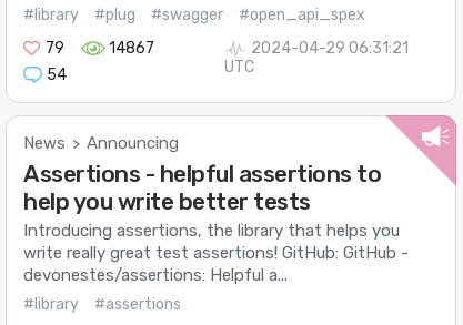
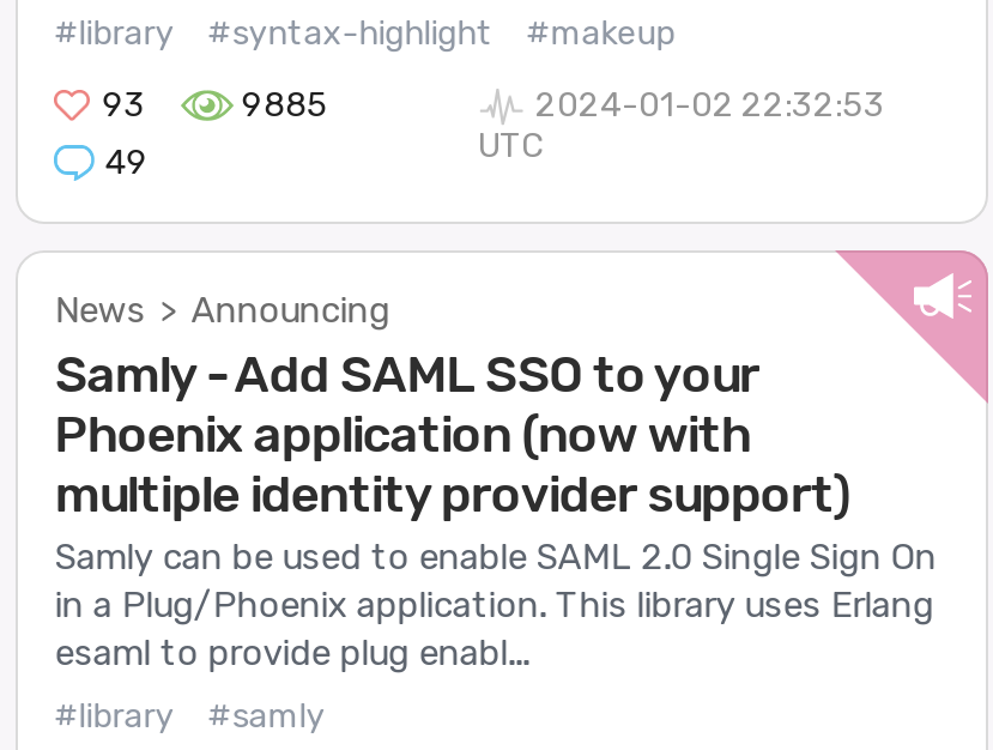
- #plug
- #swagger
- #open_api_spex
+ #syntax-highlight
+ #makeup

- 79
- 14867
- 54
+ 93
+ 9885
+ 49

- 2024-04-29 06:31:21
+ 2024-01-02 22:32:53

- Assertions - helpful assertions to
- help you write better tests
- Introducing assertions, the library that helps you
- write really great test assertions! GitHub: GitHub -
- devonestes/assertions: Helpful a...
+ Samly - Add SAML SSO to your
+ Phoenix application (now with
+ multiple identity provider support)
+ Samly can be used to enable SAML 2.0 Single Sign On
+ in a Plug/Phoenix application. This library uses Erlang
+ esaml to provide plug enabl...

- #assertions
+ #samly
